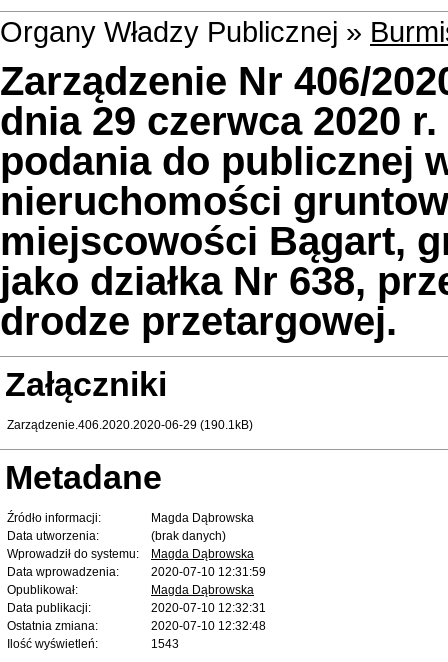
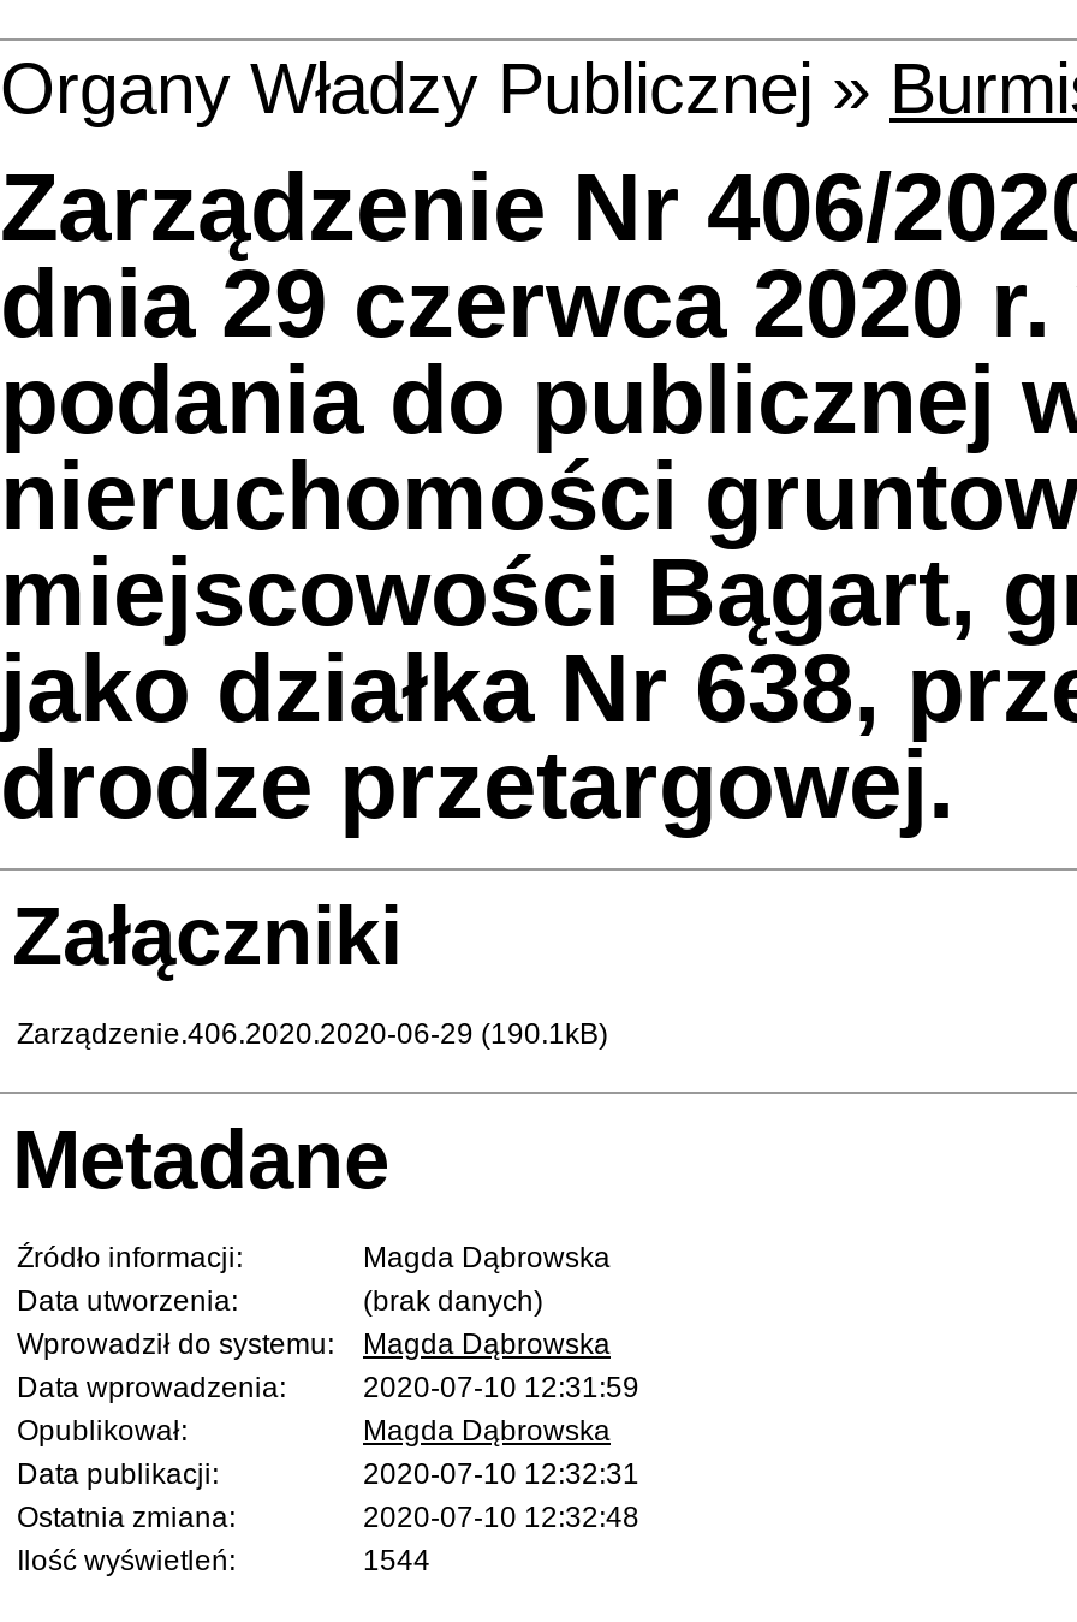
- 1543
+ 1544
